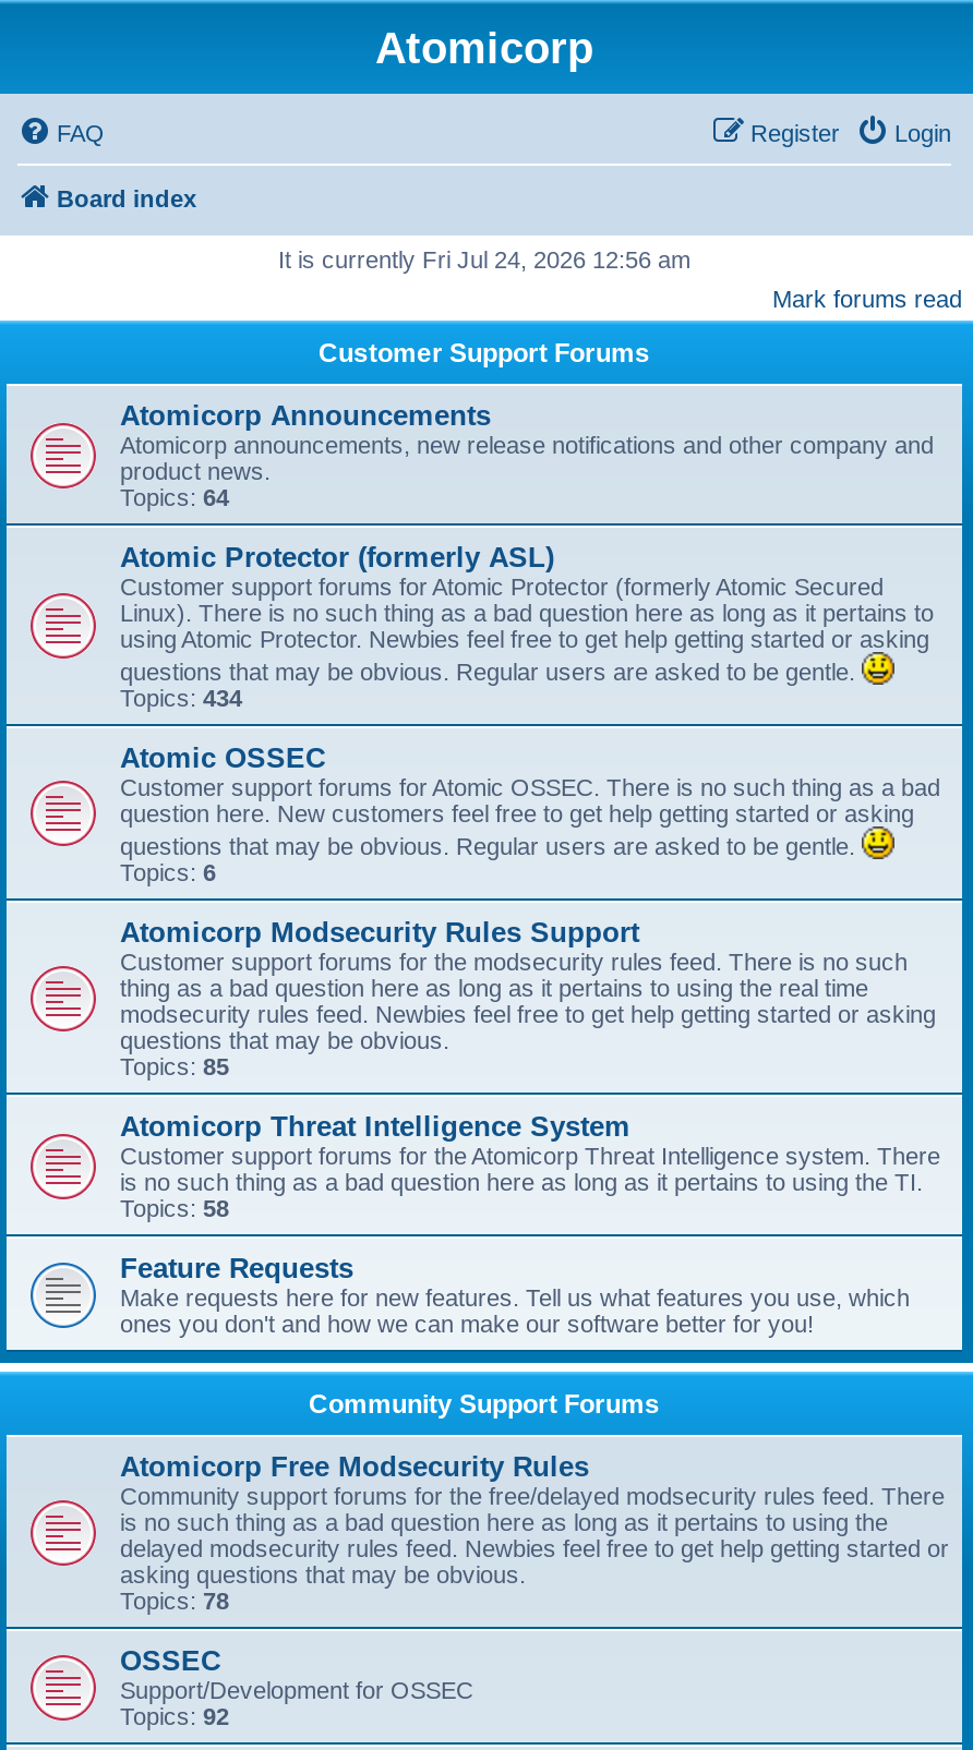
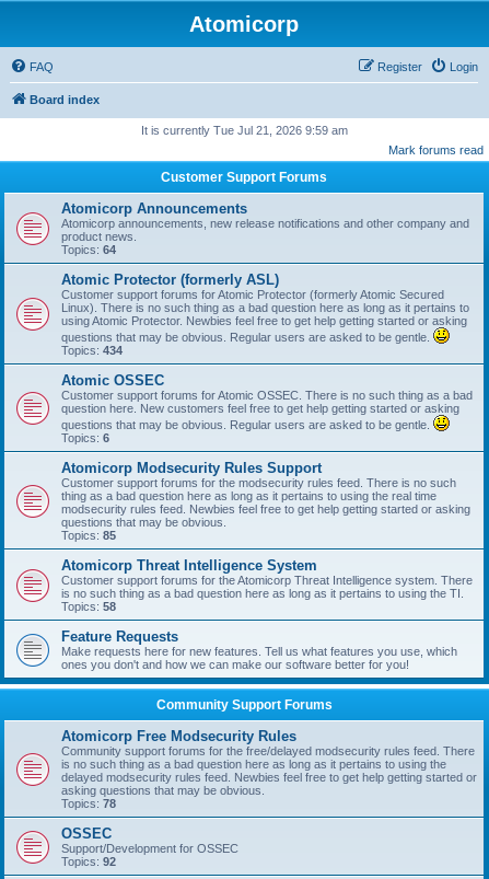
- It is currently Fri Jul 24, 2026 12:56 am
+ It is currently Tue Jul 21, 2026 9:59 am
